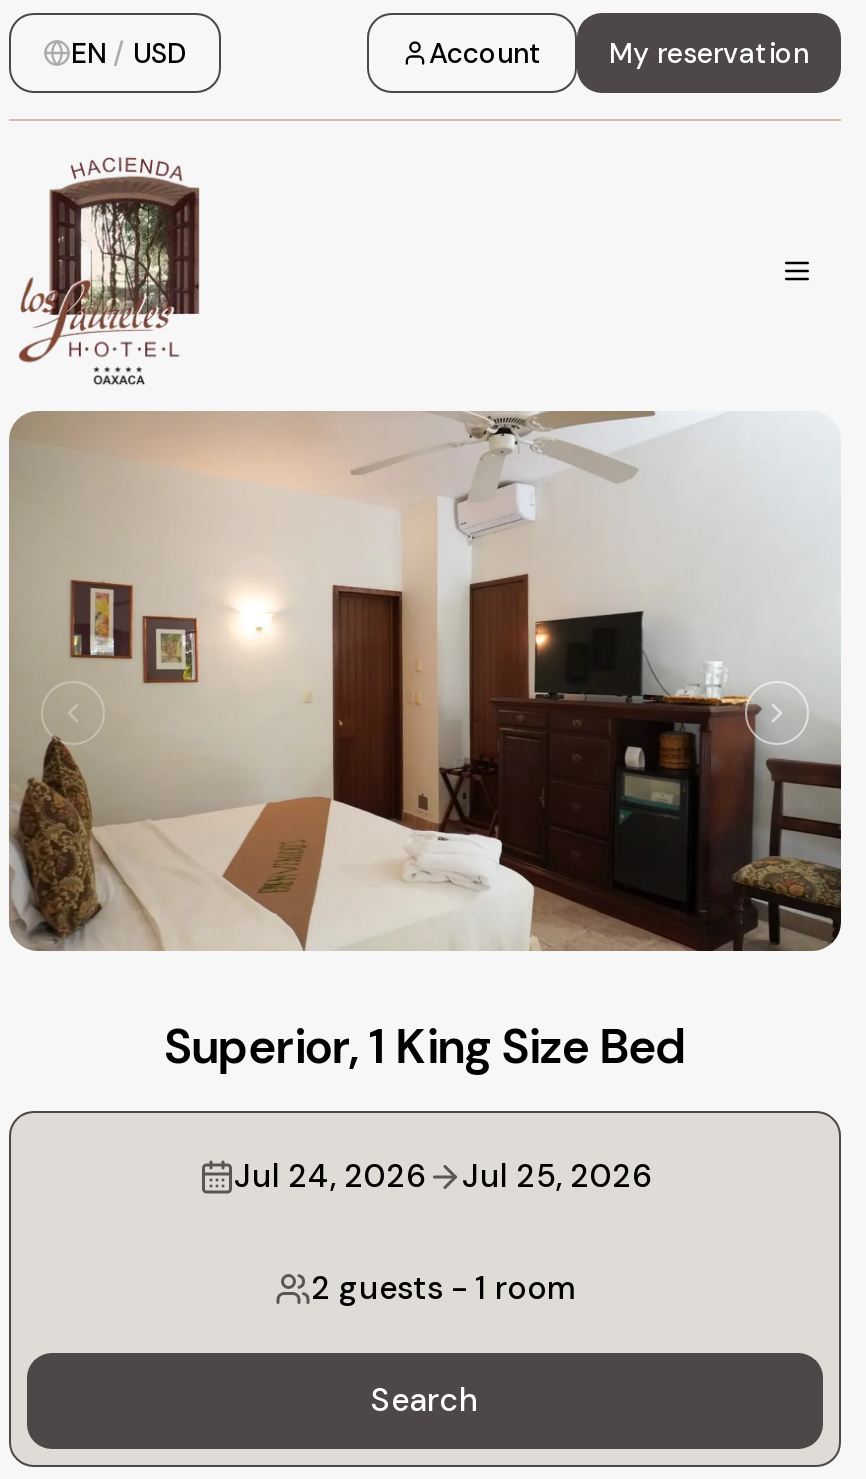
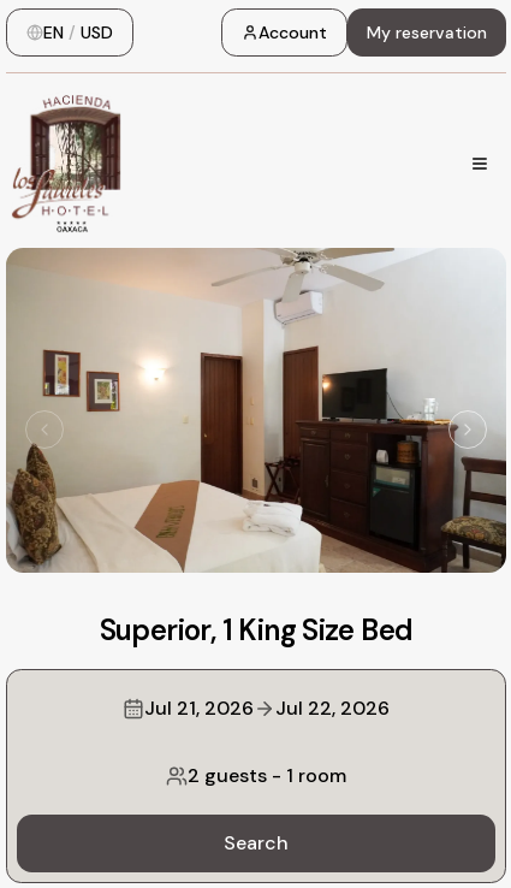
- Jul 24, 2026
+ Jul 21, 2026

- Jul 25, 2026
+ Jul 22, 2026
